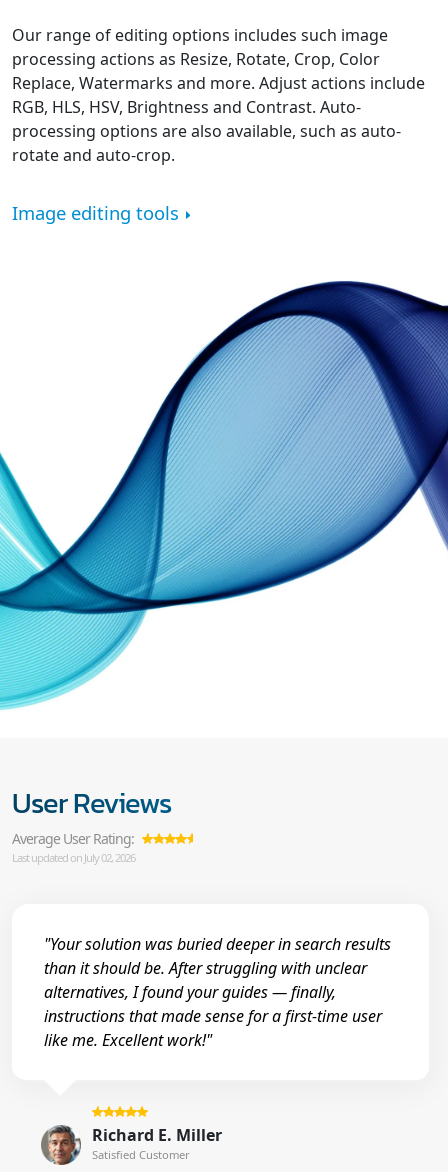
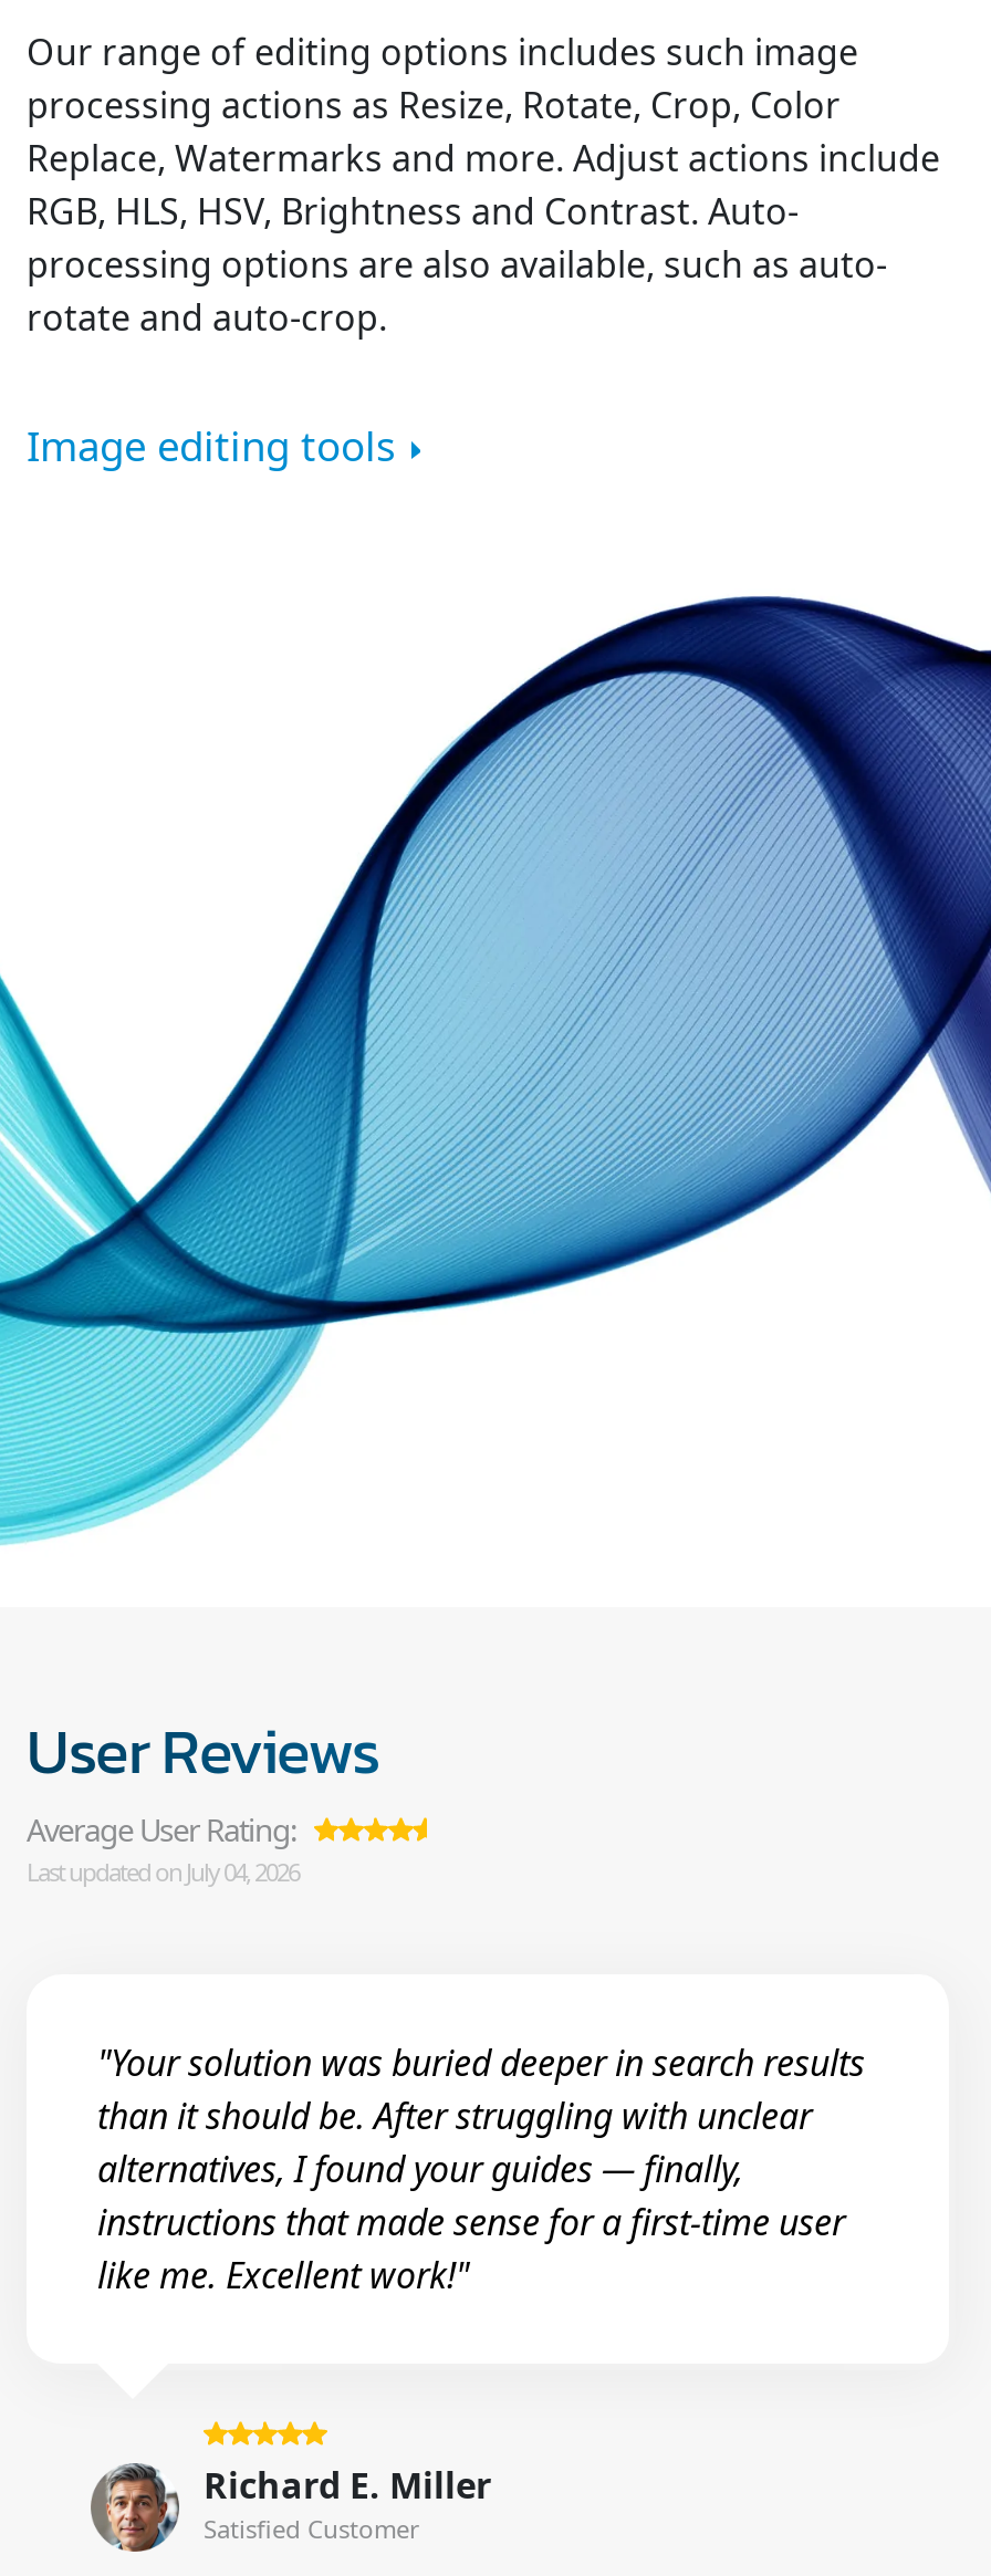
- Last updated on July 02, 2026
+ Last updated on July 04, 2026
